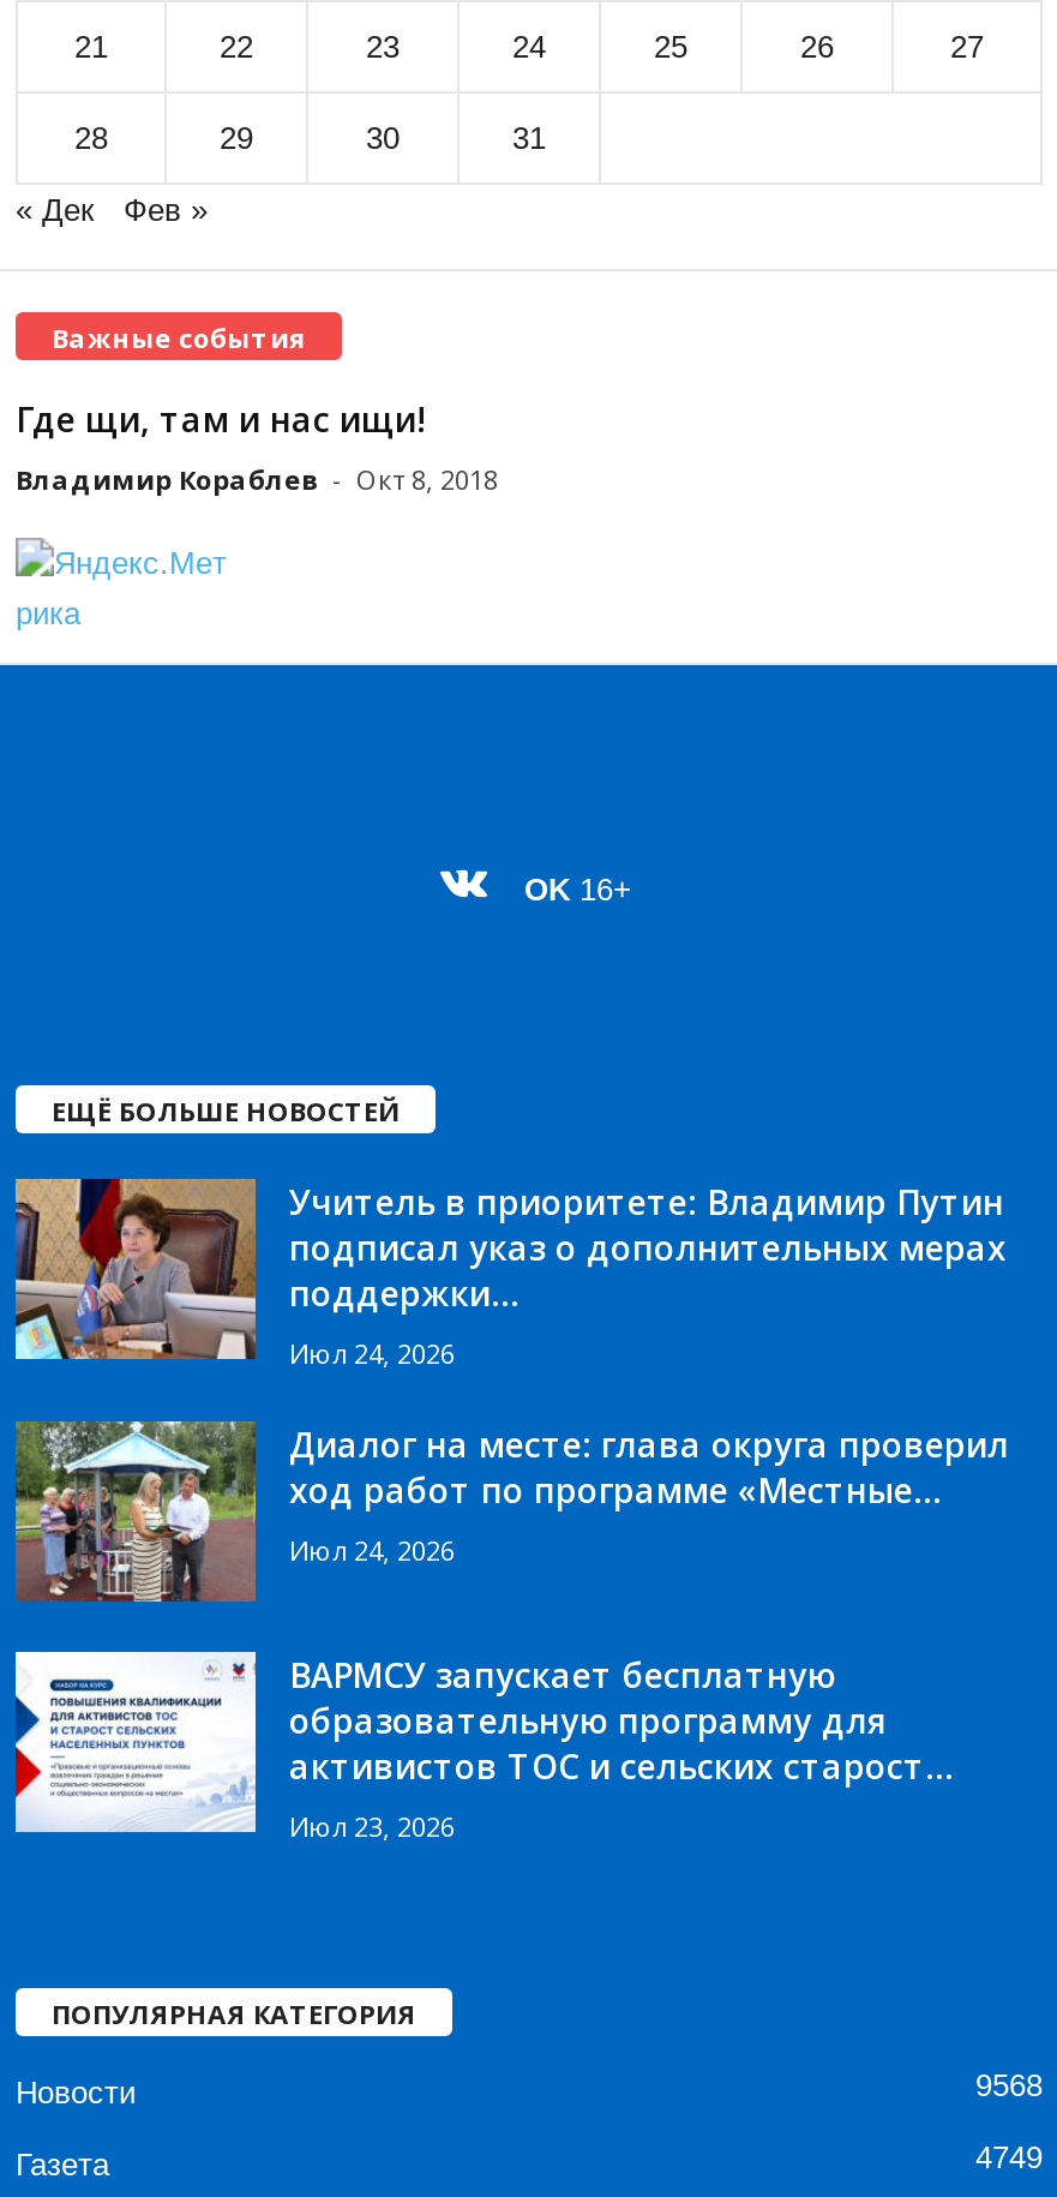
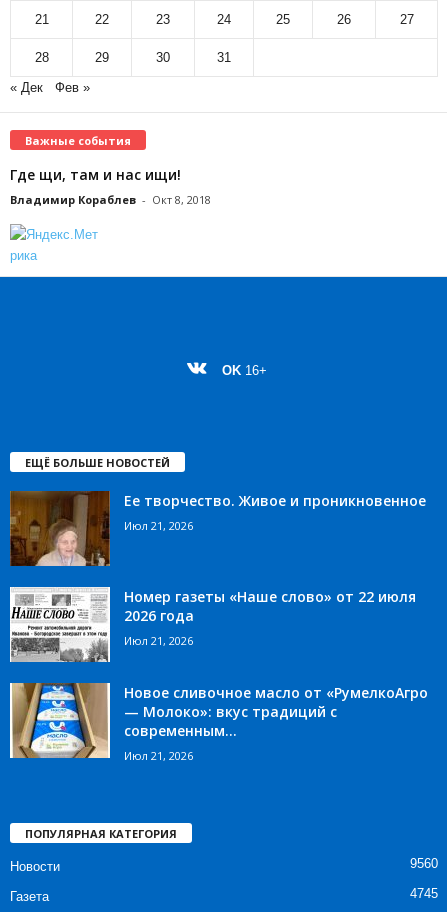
- [image]
- Учитель в приоритете: Владимир Путин
- подписал указ о дополнительных мерах
- поддержки...
- Июл 24, 2026
+ [image]
+ Ее творчество. Живое и проникновенное
+ Июл 21, 2026

- [image]
- Диалог на месте: глава округа проверил
- ход работ по программе «Местные...
- Июл 24, 2026
+ [image]
+ Номер газеты «Наше слово» от 22 июля
+ 2026 года
+ Июл 21, 2026

- [image]
- ВАРМСУ запускает бесплатную
- образовательную программу для
- активистов ТОС и сельских старост...
- Июл 23, 2026
+ [image]
+ Новое сливочное масло от «РумелкоАгро
+ — Молоко»: вкус традиций с
+ современным...
+ Июл 21, 2026

- 9568
+ 9560

- 4749
+ 4745
